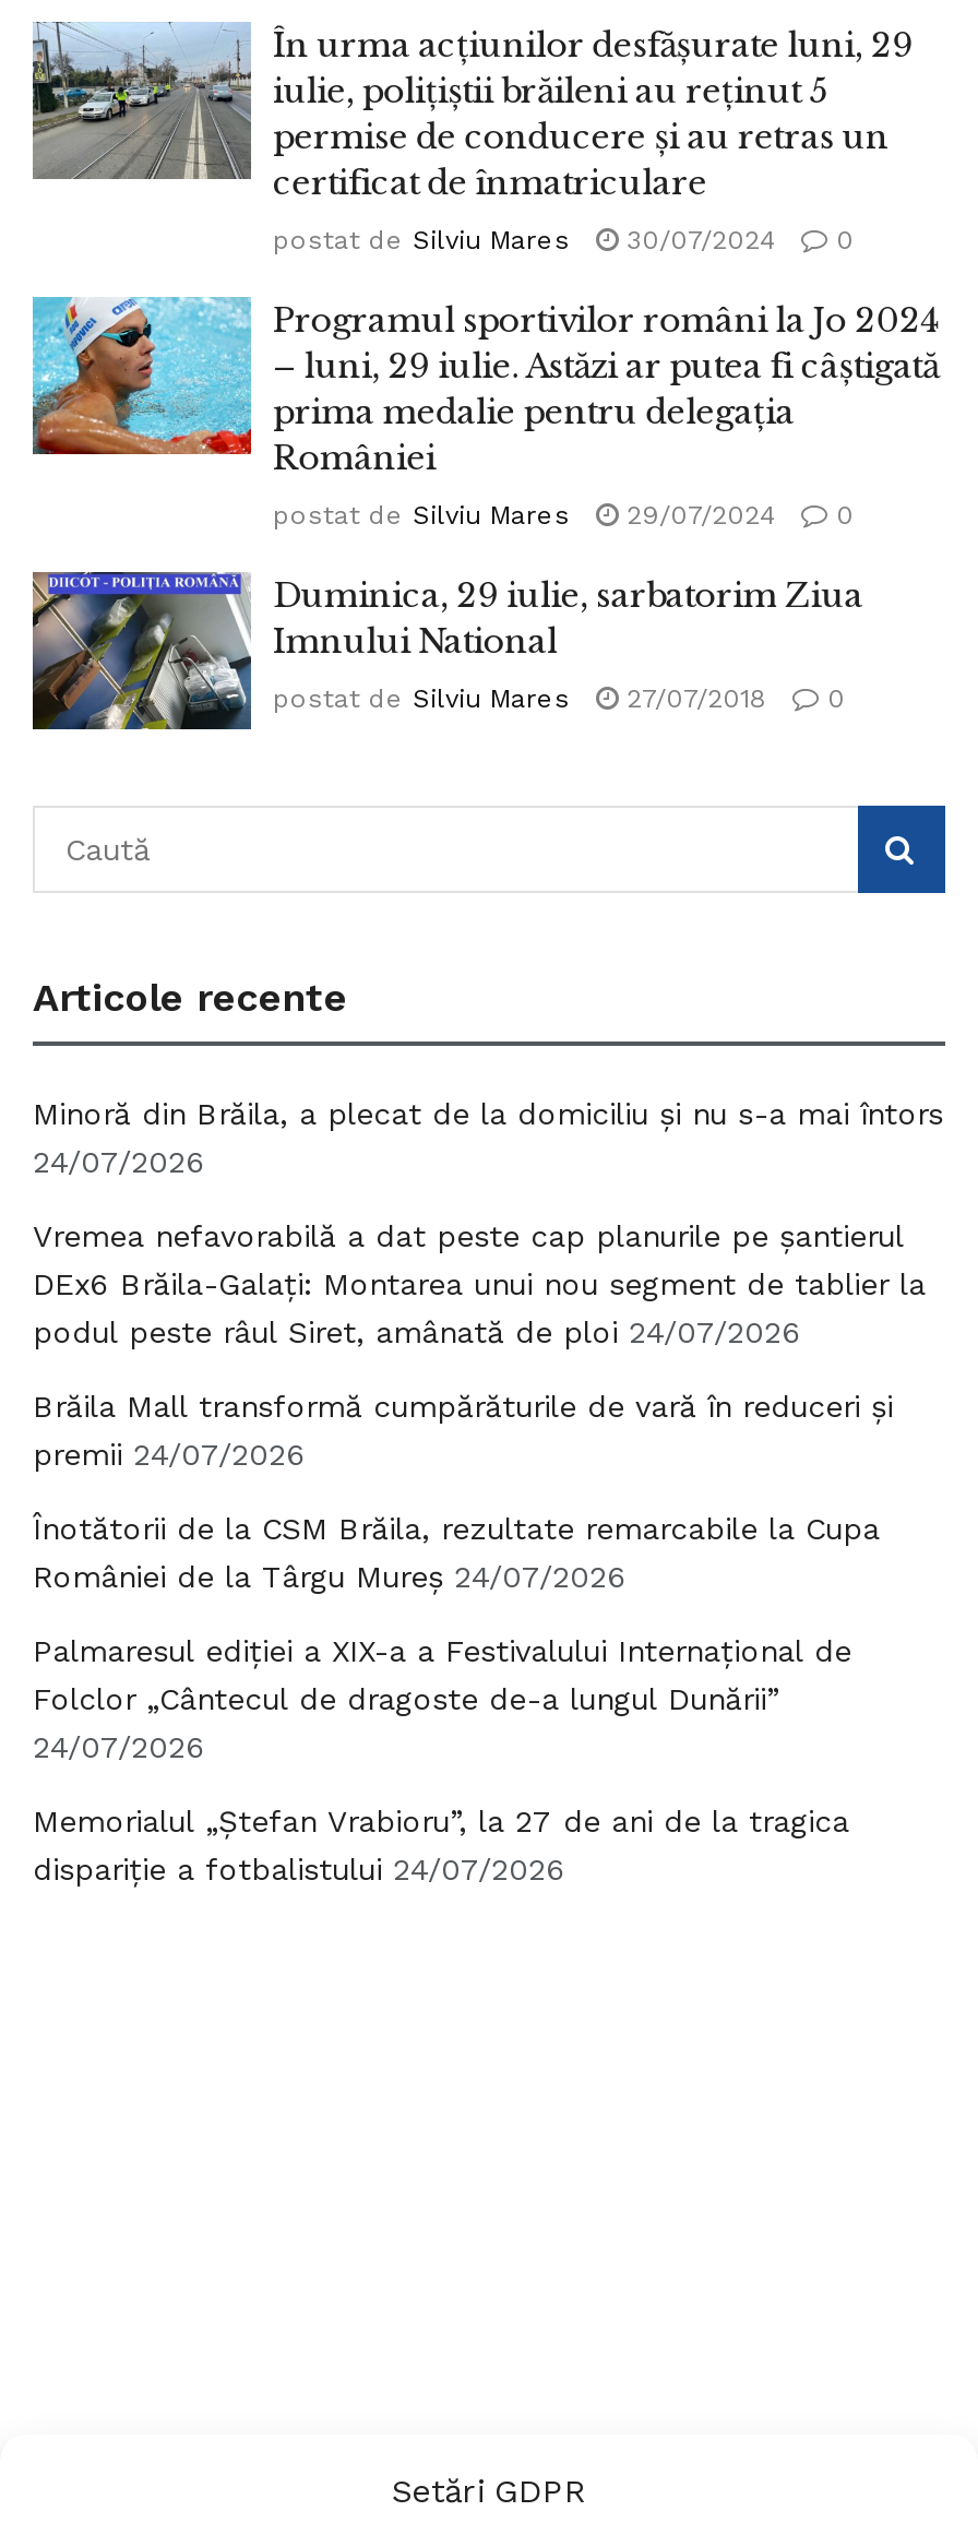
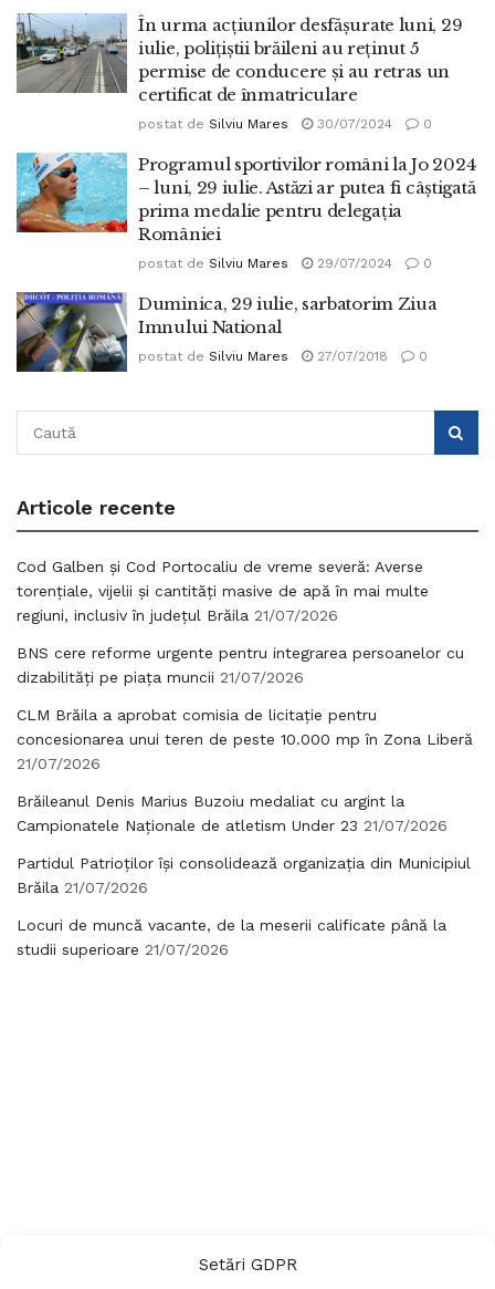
- Minoră din Brăila, a plecat de la domiciliu și nu s-a mai întors
- 24/07/2026
+ Cod Galben și Cod Portocaliu de vreme severă: Averse
+ torențiale, vijelii și cantități masive de apă în mai multe
+ regiuni, inclusiv în județul Brăila 21/07/2026

- Vremea nefavorabilă a dat peste cap planurile pe șantierul
- DEx6 Brăila-Galați: Montarea unui nou segment de tablier la
- podul peste râul Siret, amânată de ploi 24/07/2026
+ BNS cere reforme urgente pentru integrarea persoanelor cu
+ dizabilități pe piața muncii 21/07/2026

- Brăila Mall transformă cumpărăturile de vară în reduceri și
- premii 24/07/2026
+ CLM Brăila a aprobat comisia de licitație pentru
+ concesionarea unui teren de peste 10.000 mp în Zona Liberă
+ 21/07/2026

- Înotătorii de la CSM Brăila, rezultate remarcabile la Cupa
- României de la Târgu Mureș 24/07/2026
+ Brăileanul Denis Marius Buzoiu medaliat cu argint la
+ Campionatele Naționale de atletism Under 23 21/07/2026

- Palmaresul ediției a XIX-a a Festivalului Internațional de
- Folclor „Cântecul de dragoste de-a lungul Dunării”
- 24/07/2026
+ Partidul Patrioților își consolidează organizația din Municipiul
+ Brăila 21/07/2026

- Memorialul „Ștefan Vrabioru”, la 27 de ani de la tragica
- dispariție a fotbalistului 24/07/2026
+ Locuri de muncă vacante, de la meserii calificate până la
+ studii superioare 21/07/2026
